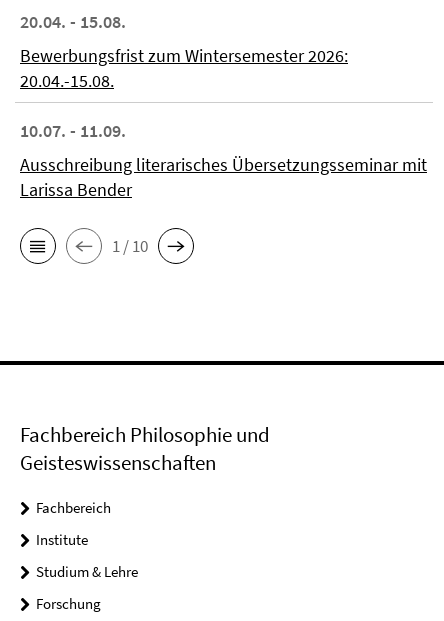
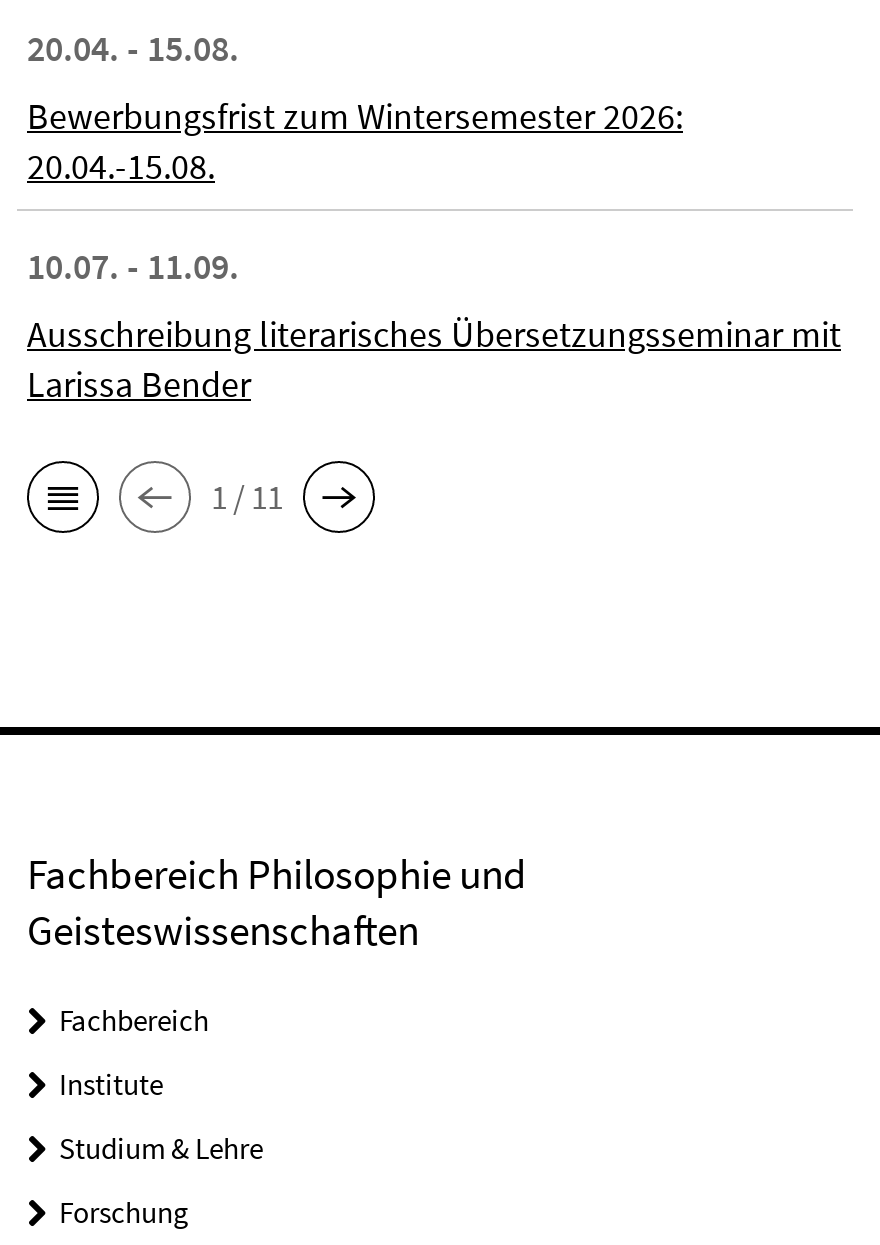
- 1 / 10
+ 1 / 11
